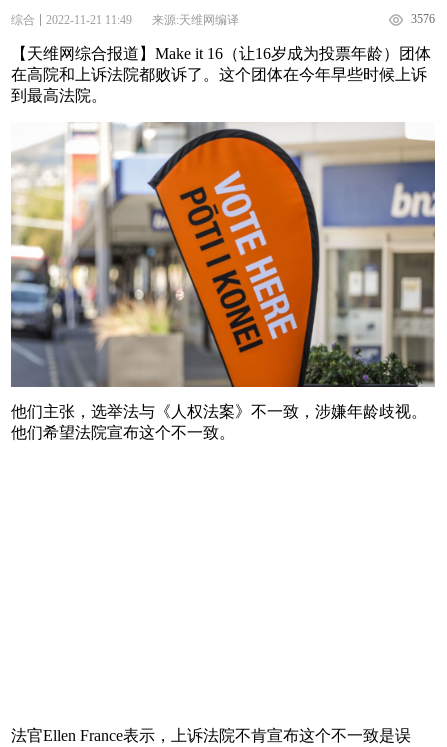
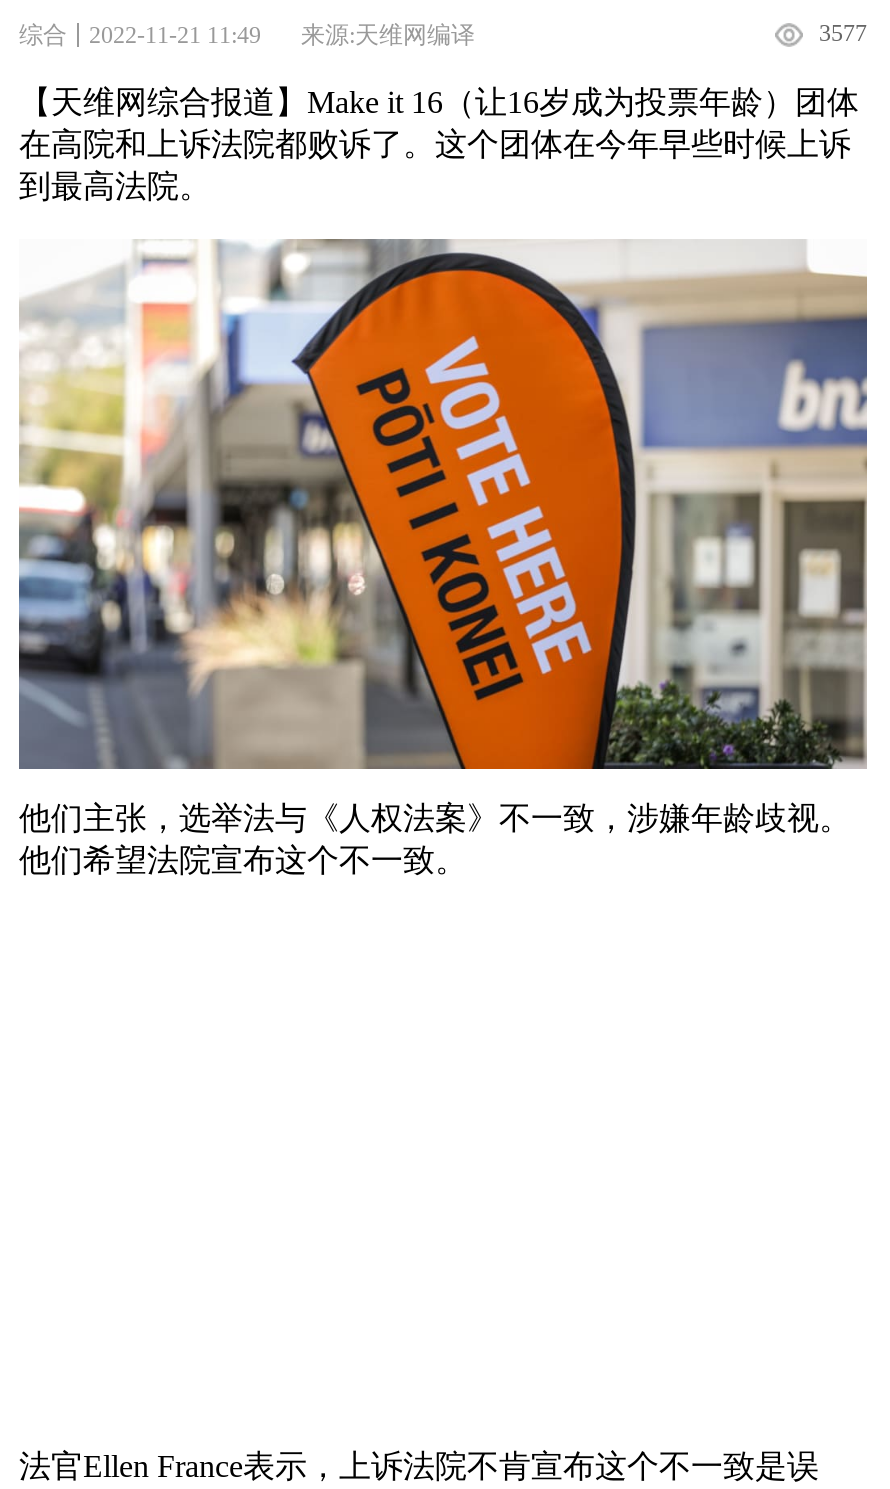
- 3576
+ 3577
